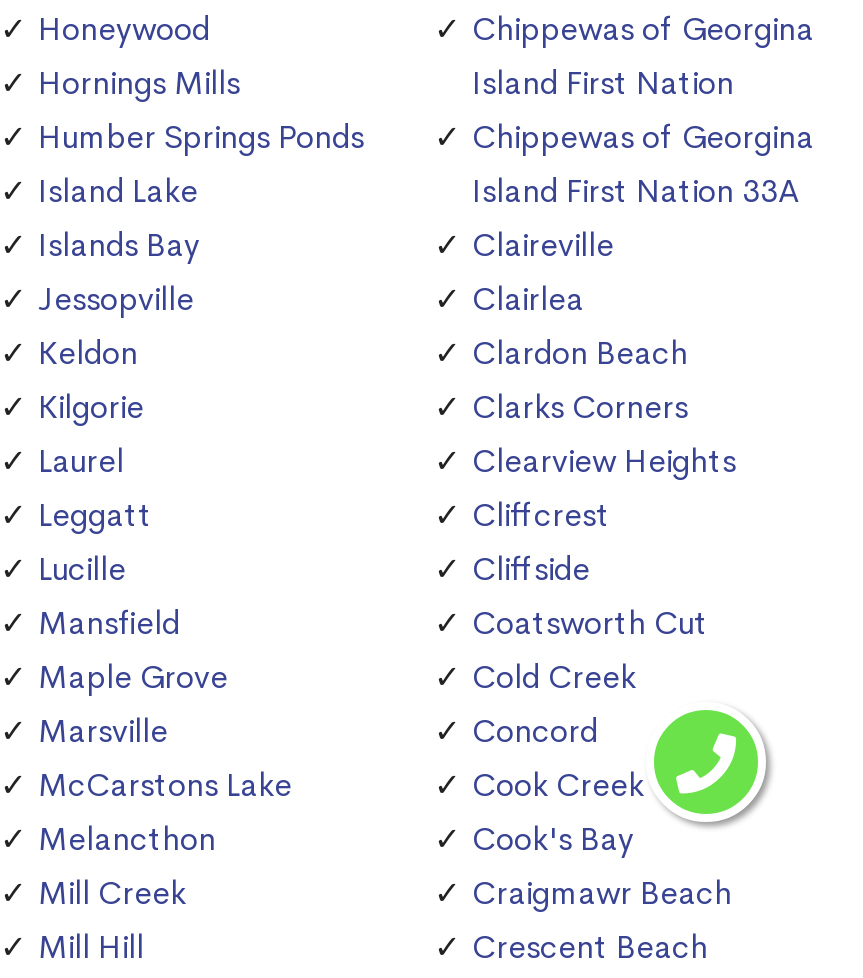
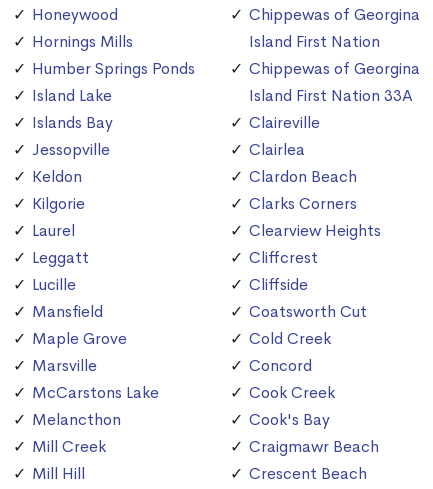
- [image]
